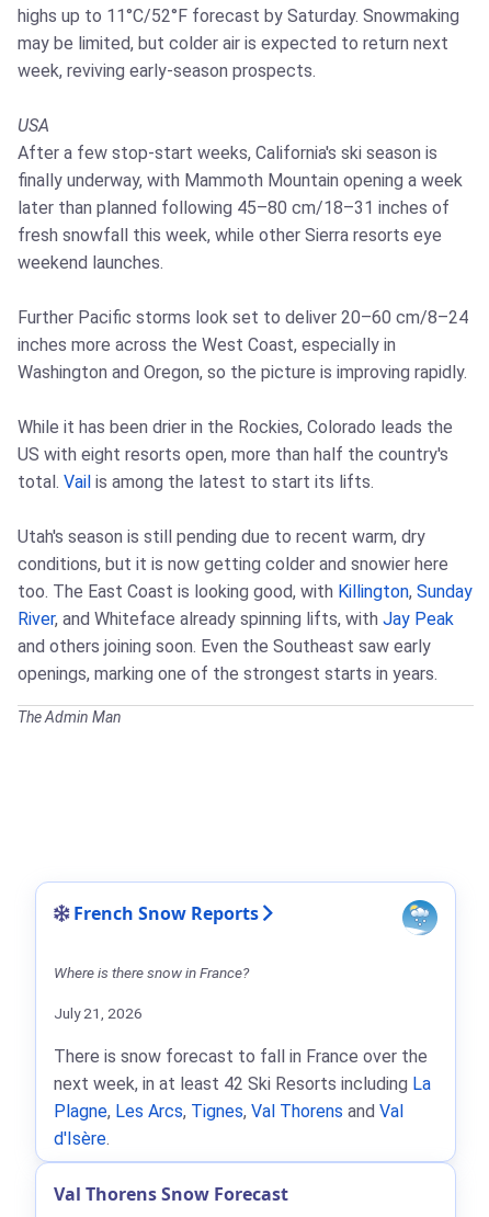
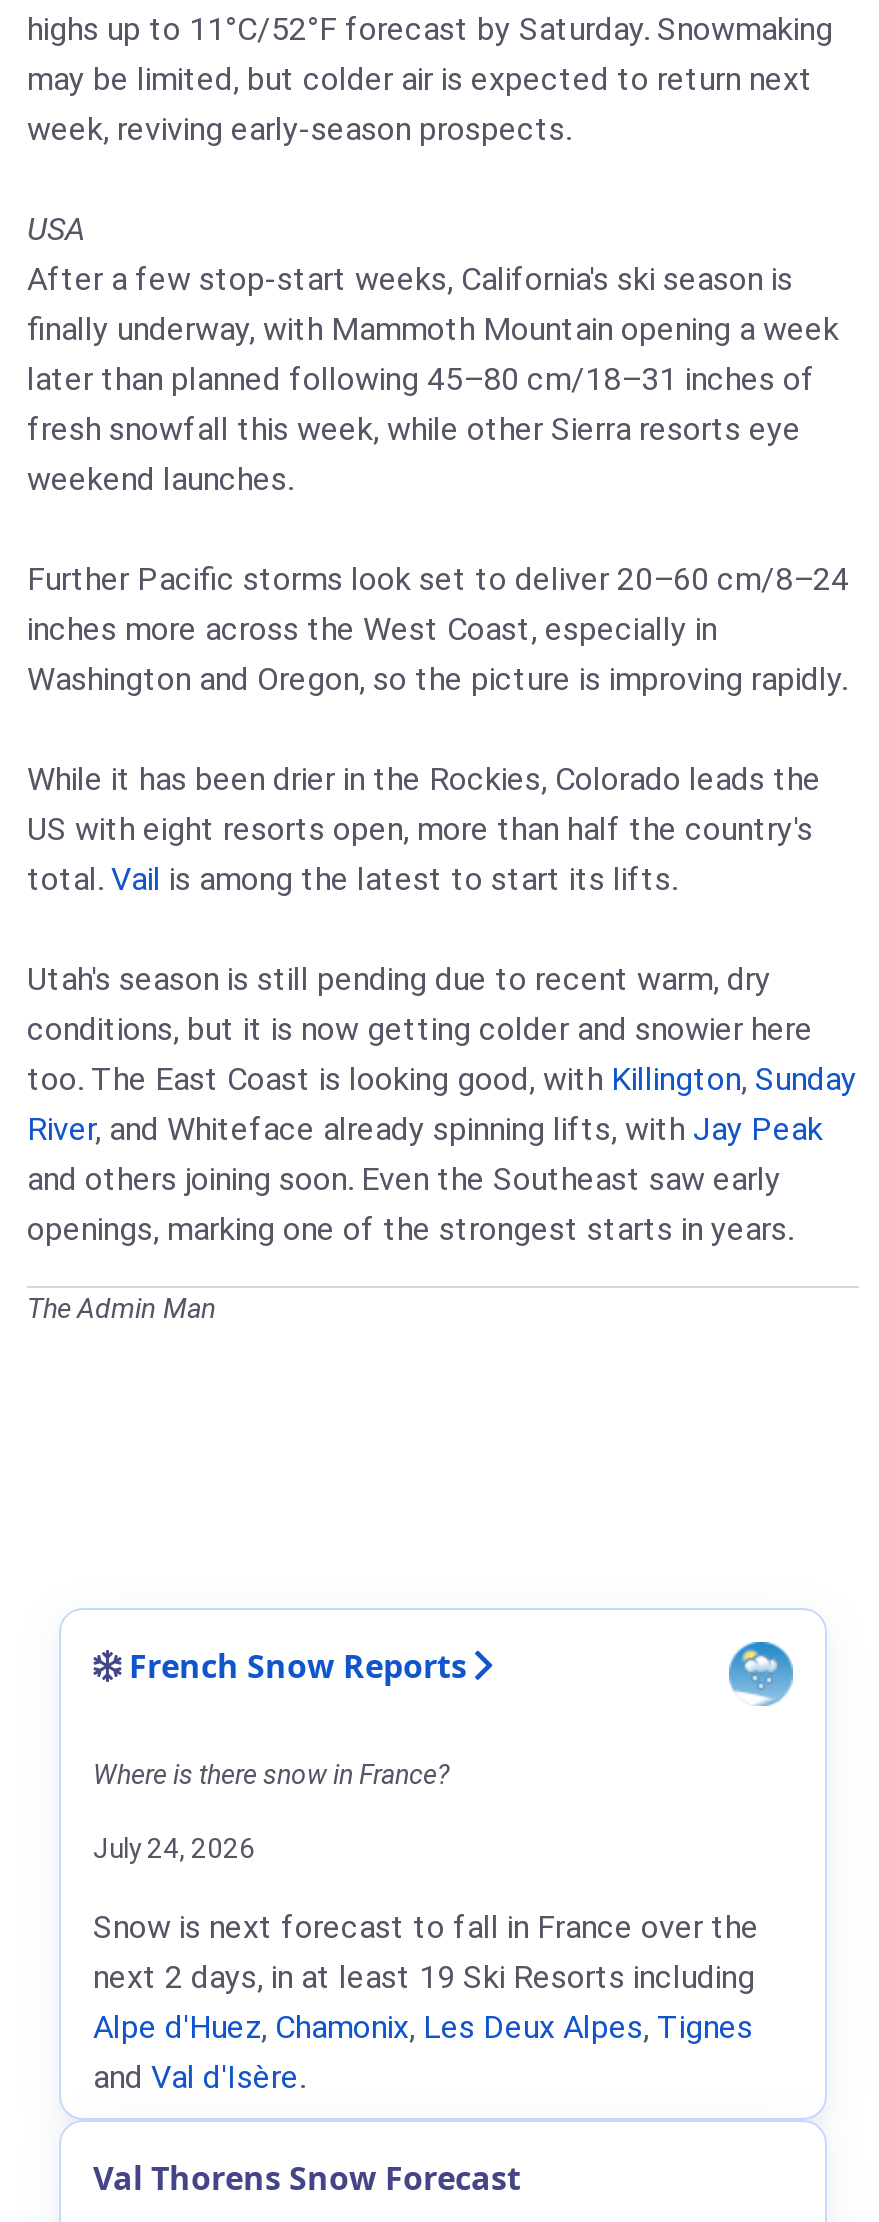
- July 21, 2026
+ July 24, 2026

- There is snow forecast to fall in France over the
- next week, in at least 42 Ski Resorts including La
- Plagne, Les Arcs, Tignes, Val Thorens and Val
- d'Isère.
+ Snow is next forecast to fall in France over the
+ next 2 days, in at least 19 Ski Resorts including
+ Alpe d'Huez, Chamonix, Les Deux Alpes, Tignes
+ and Val d'Isère.
